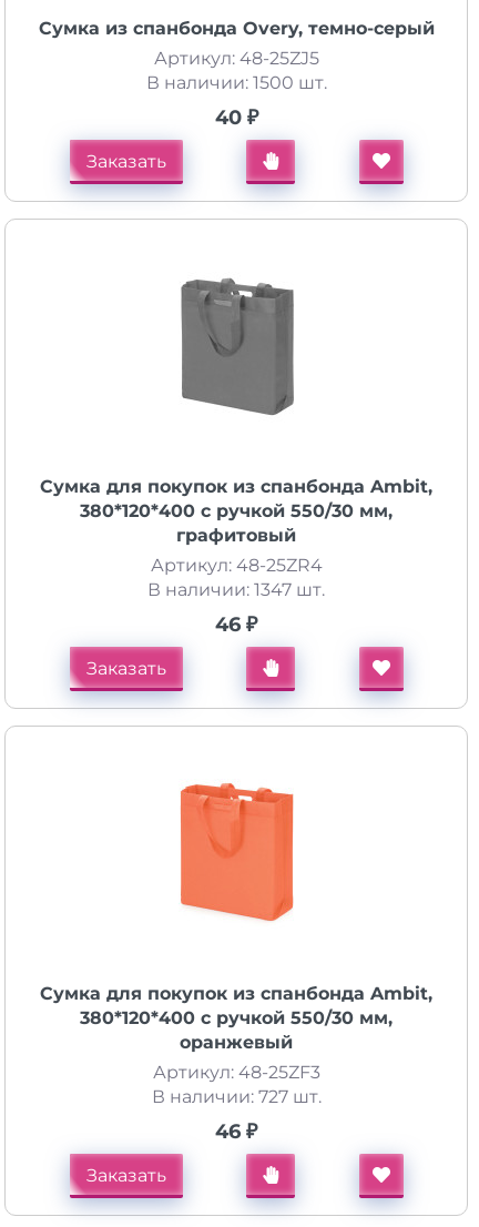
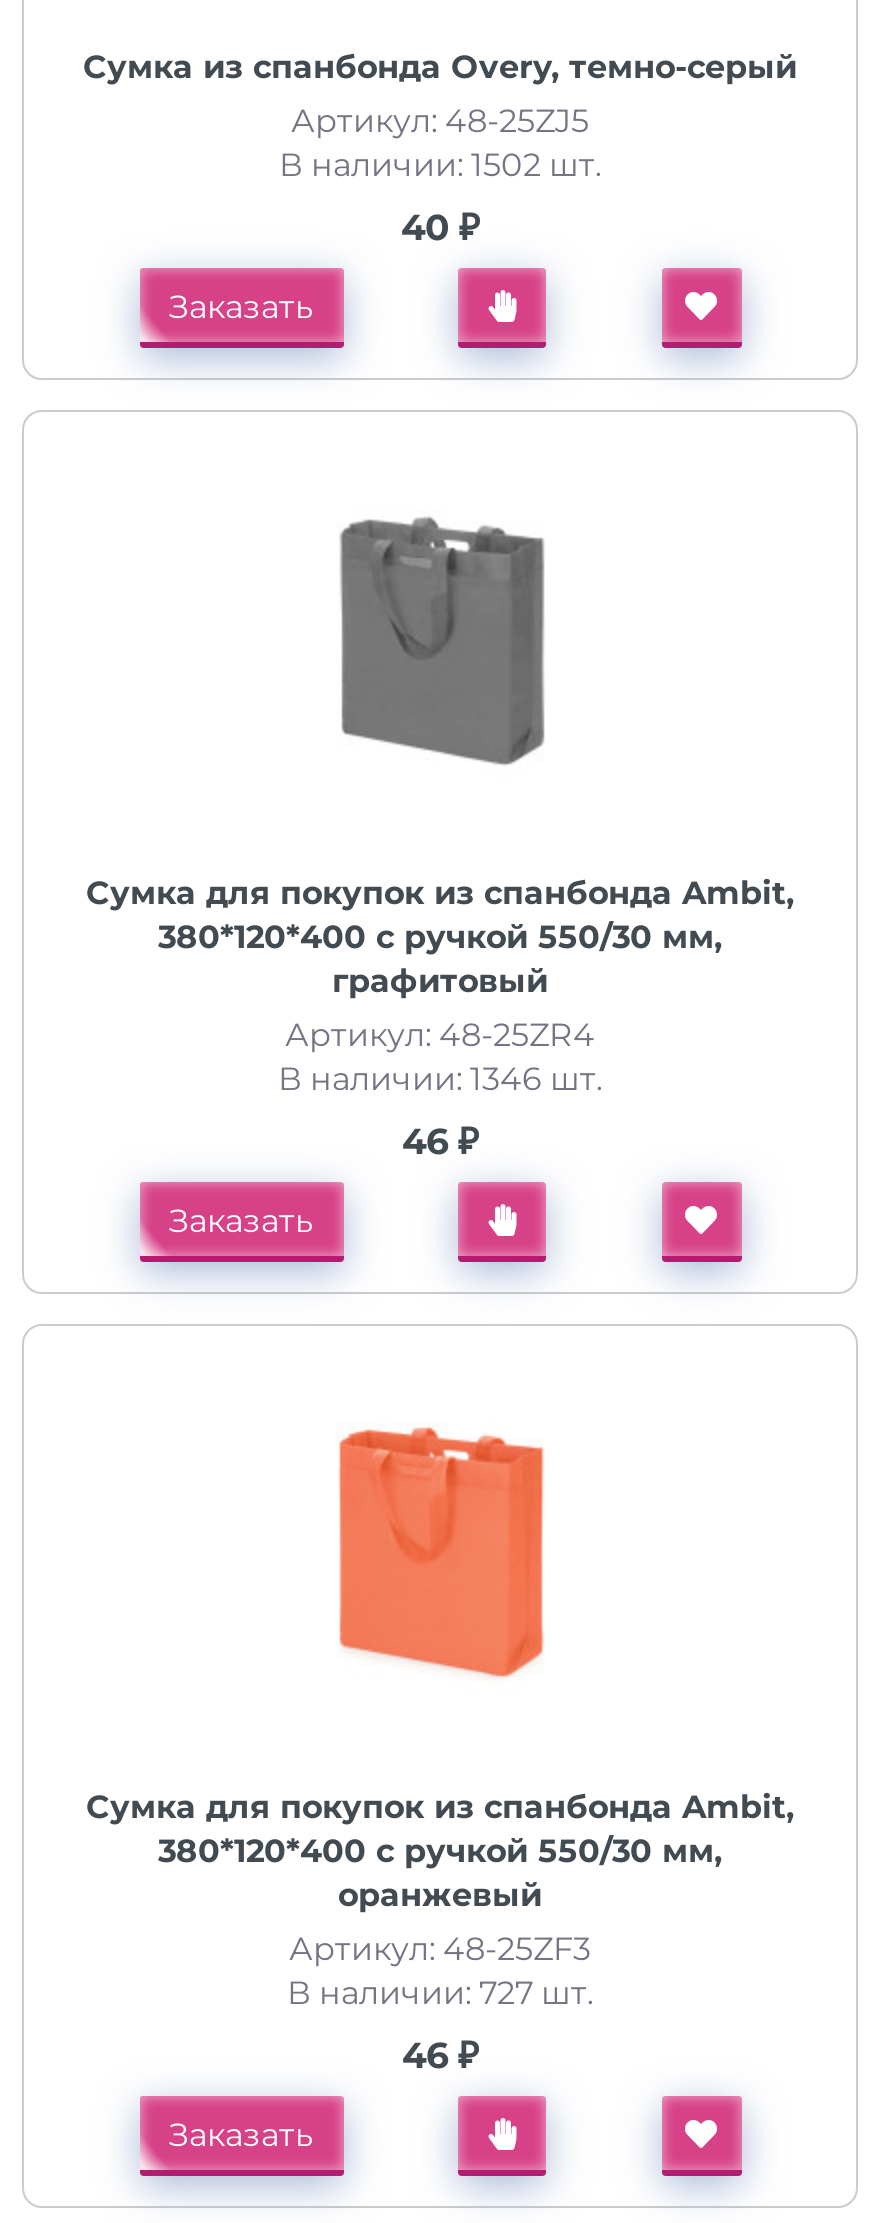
- В наличии: 1500 шт.
+ В наличии: 1502 шт.

- В наличии: 1347 шт.
+ В наличии: 1346 шт.
